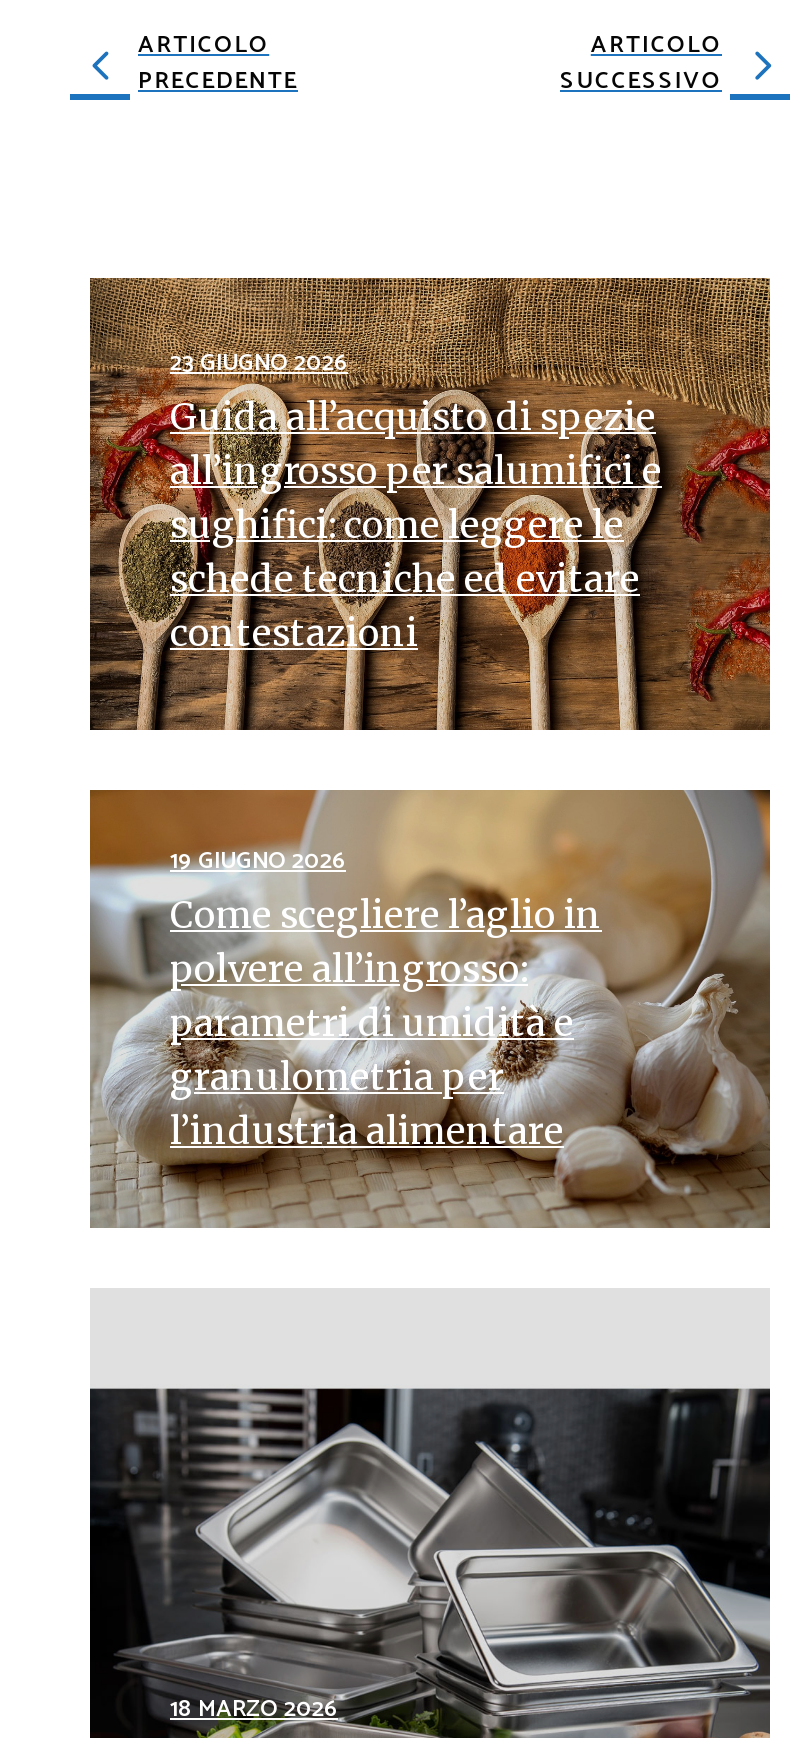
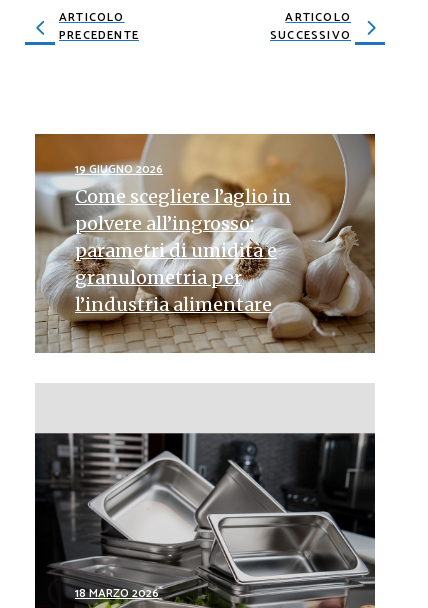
- [image]
- 23 GIUGNO 2026
- Guida all’acquisto di spezie
- all’ingrosso per salumifici e
- sughifici: come leggere le
- schede tecniche ed evitare
- contestazioni
